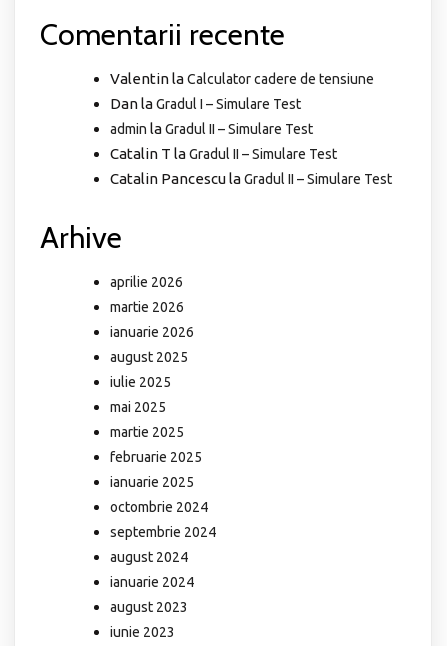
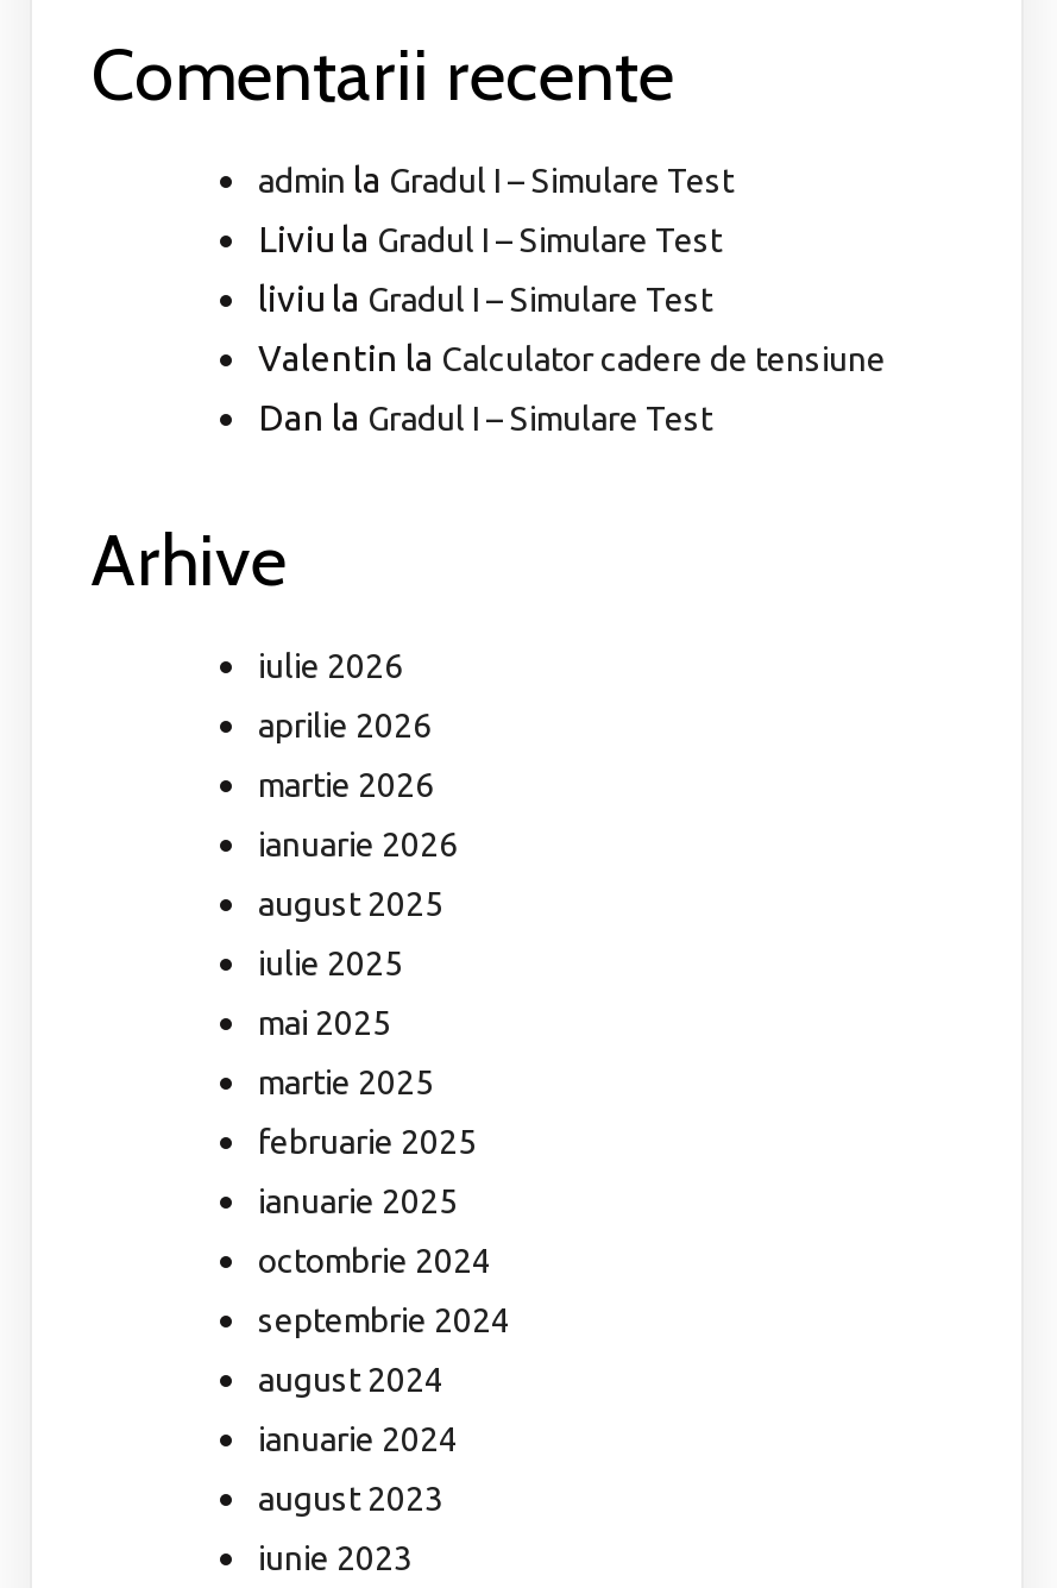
+ admin la Gradul I – Simulare Test
+ Liviu la Gradul I – Simulare Test
+ liviu la Gradul I – Simulare Test

moved down: Valentin la Calculator cadere de tensiune | Dan la Gradul I – Simulare Test

- admin la Gradul II – Simulare Test
- Catalin T la Gradul II – Simulare Test
- Catalin Pancescu la Gradul II – Simulare Test

+ iulie 2026
